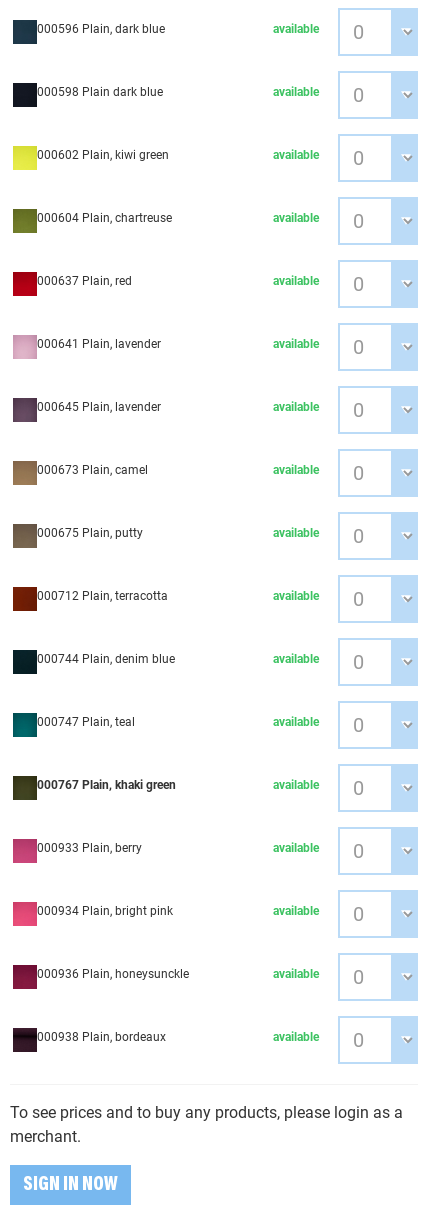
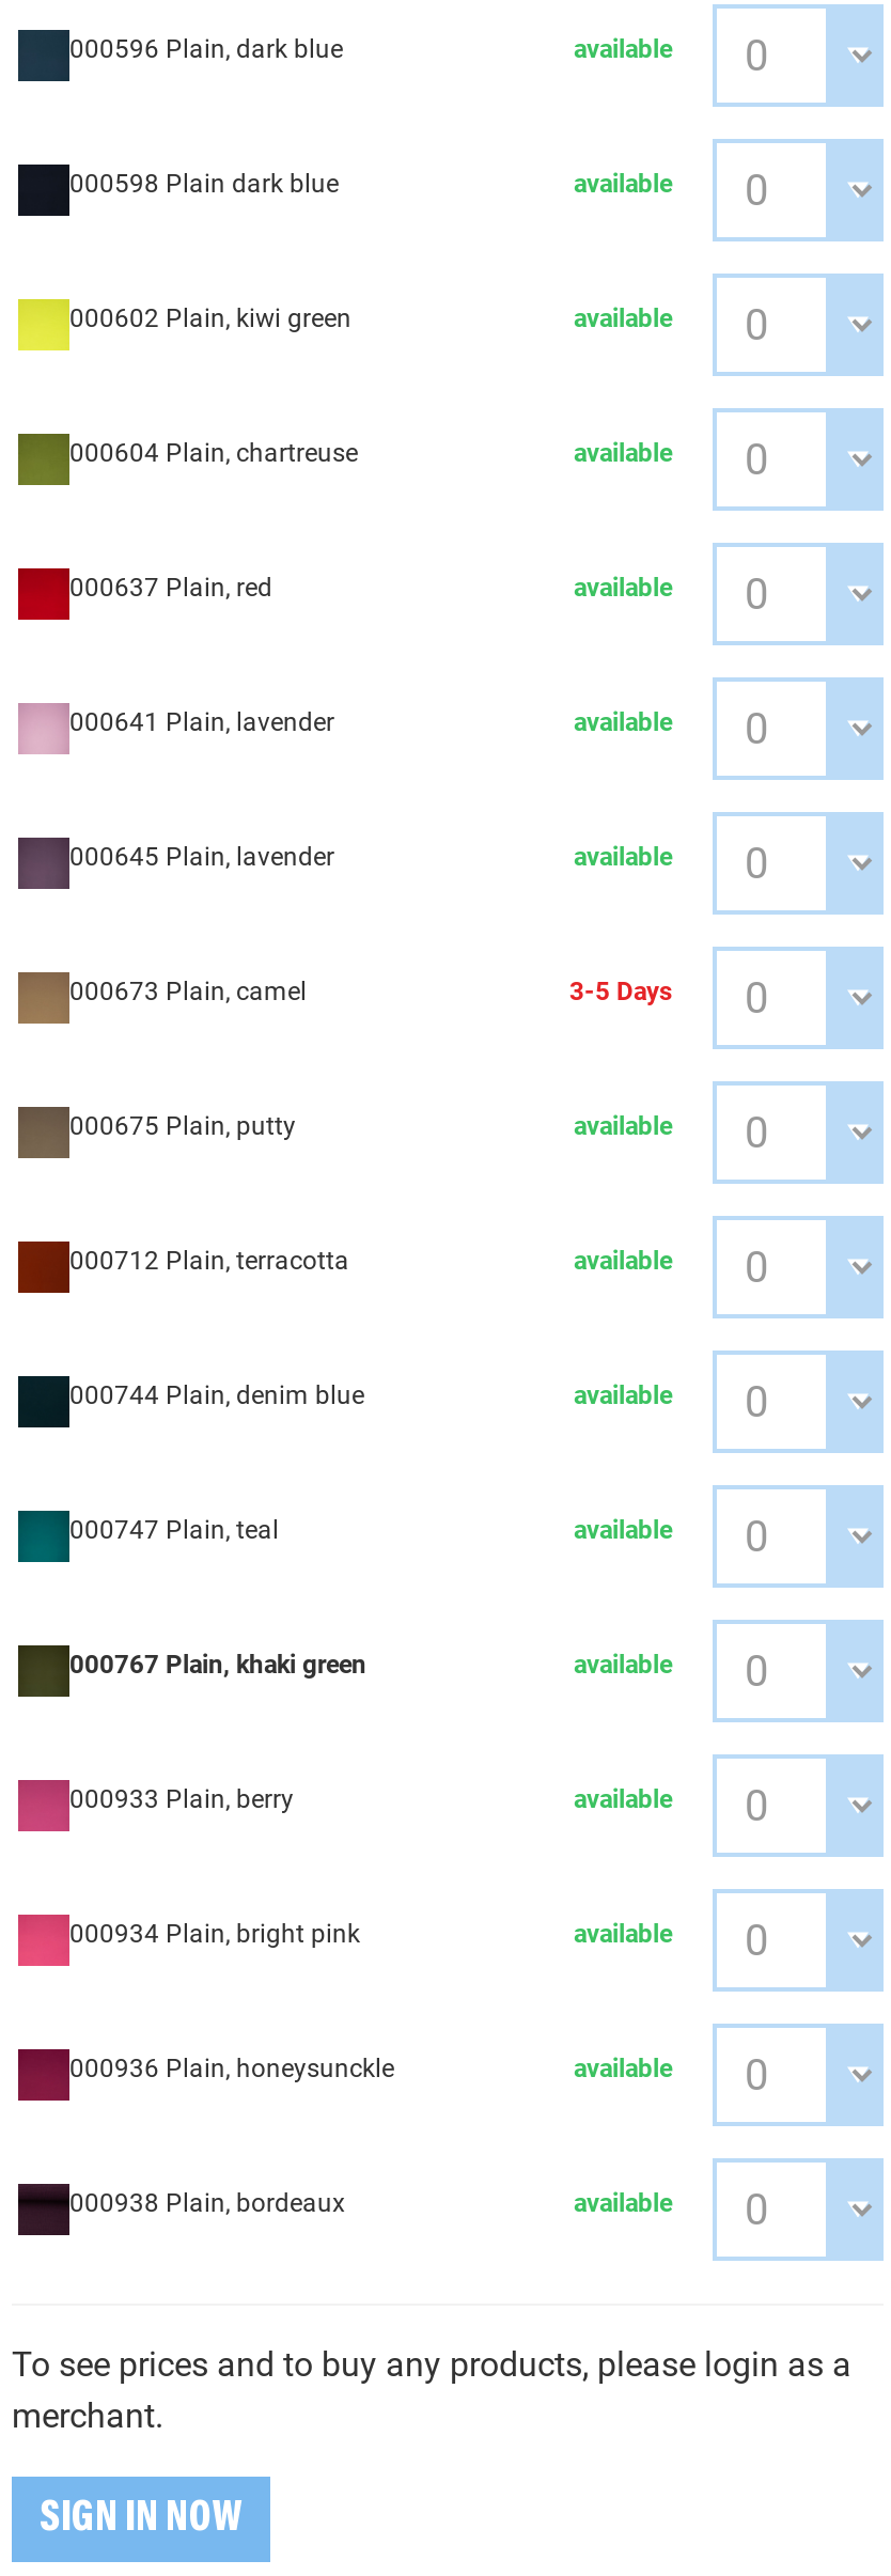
- available
+ 3-5 Days
